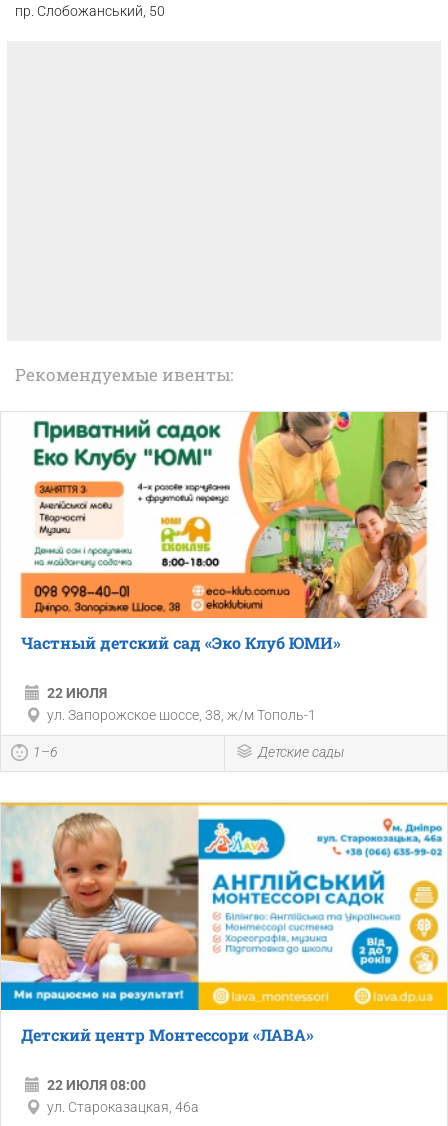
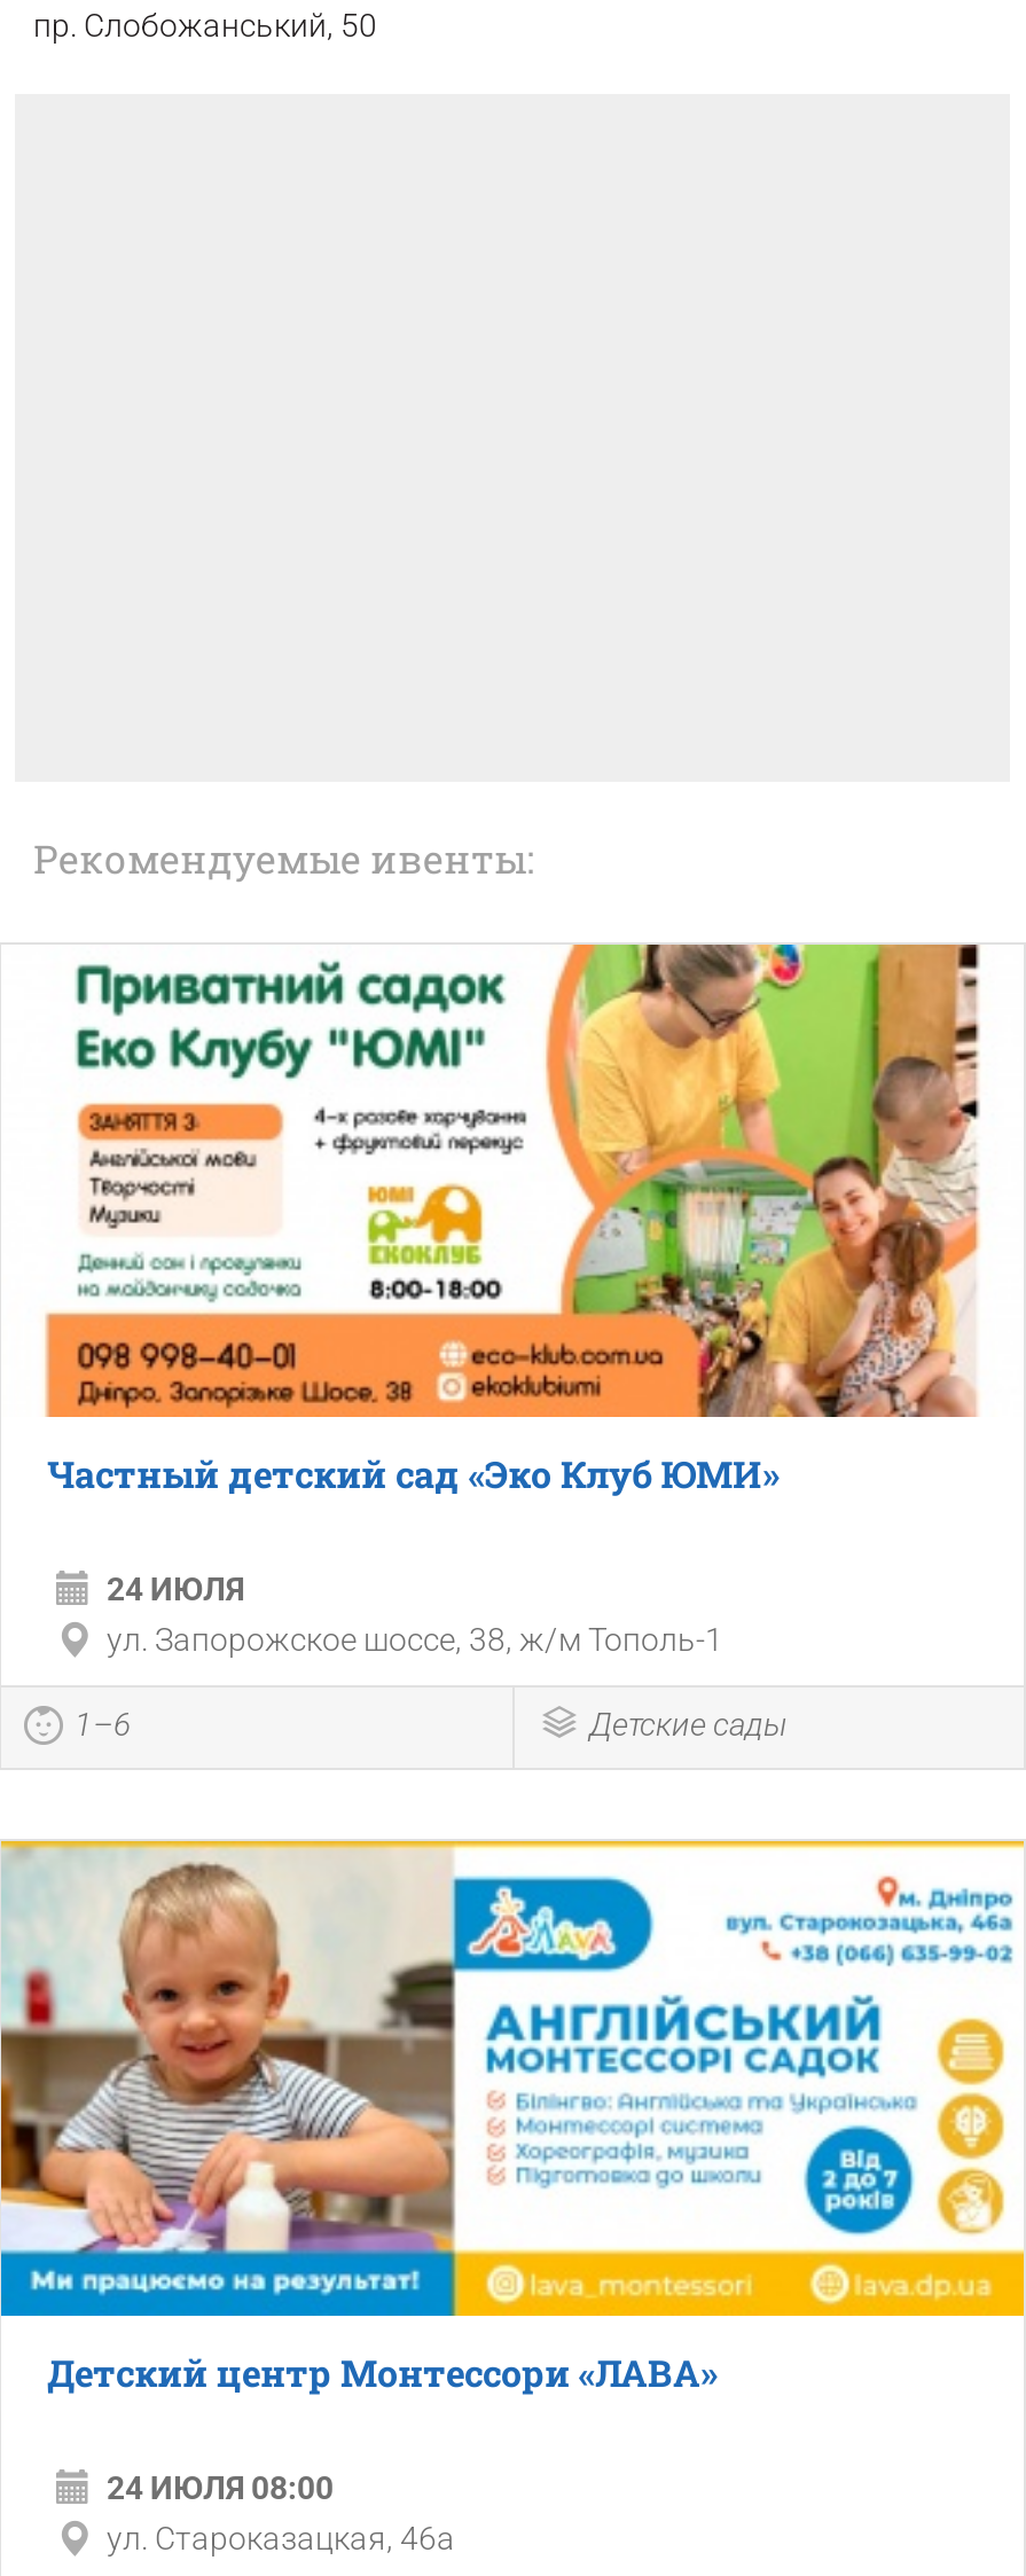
- 22 ИЮЛЯ
+ 24 ИЮЛЯ

- 22 ИЮЛЯ 08:00
+ 24 ИЮЛЯ 08:00
